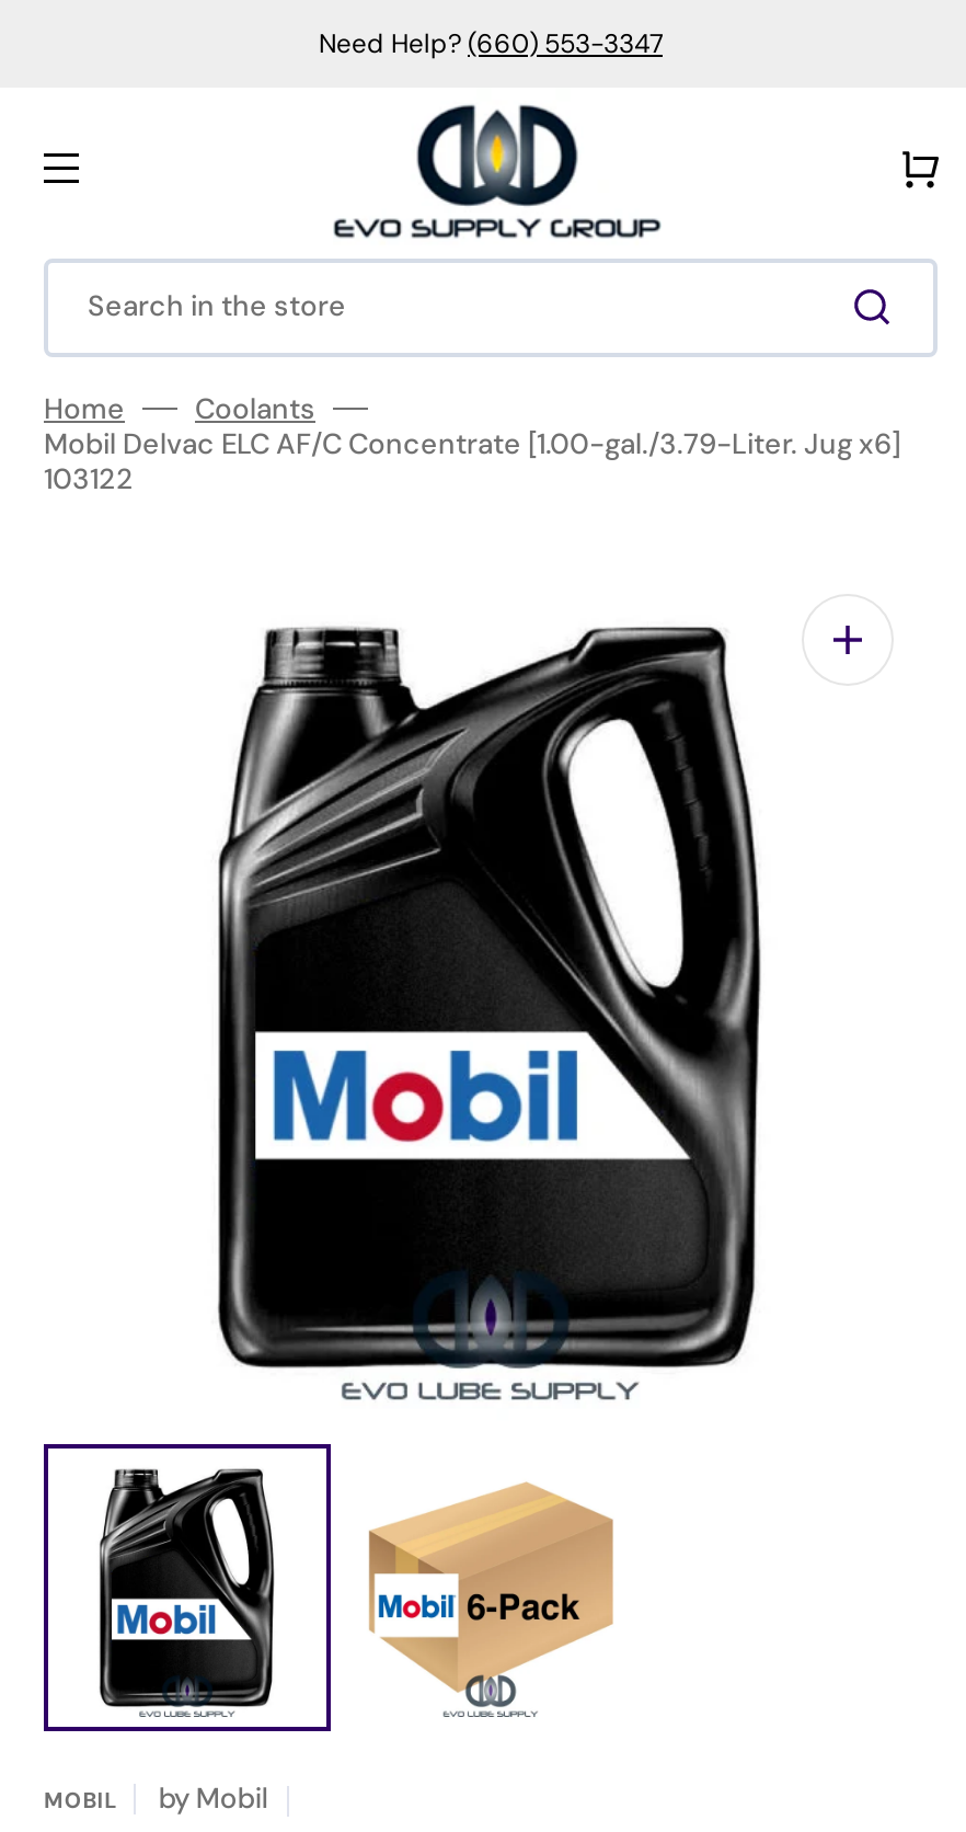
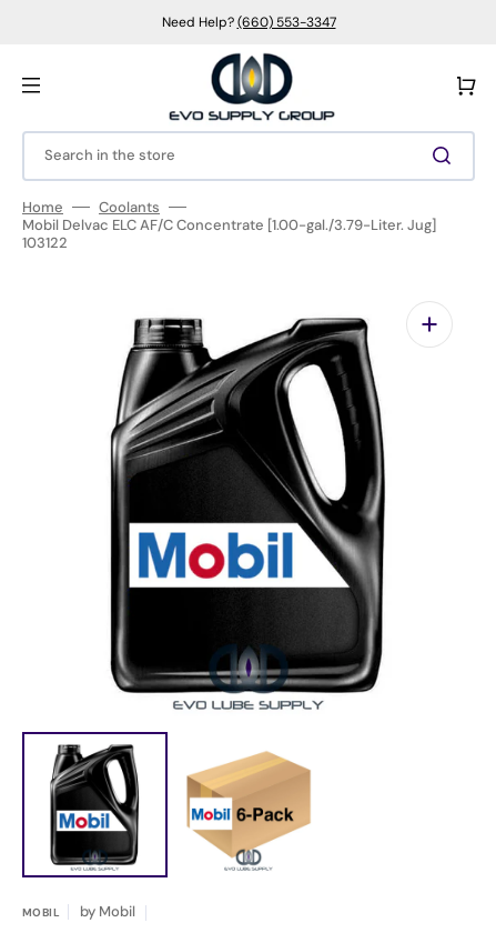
- Mobil Delvac ELC AF/C Concentrate [1.00-gal./3.79-Liter. Jug x6]
+ Mobil Delvac ELC AF/C Concentrate [1.00-gal./3.79-Liter. Jug]
